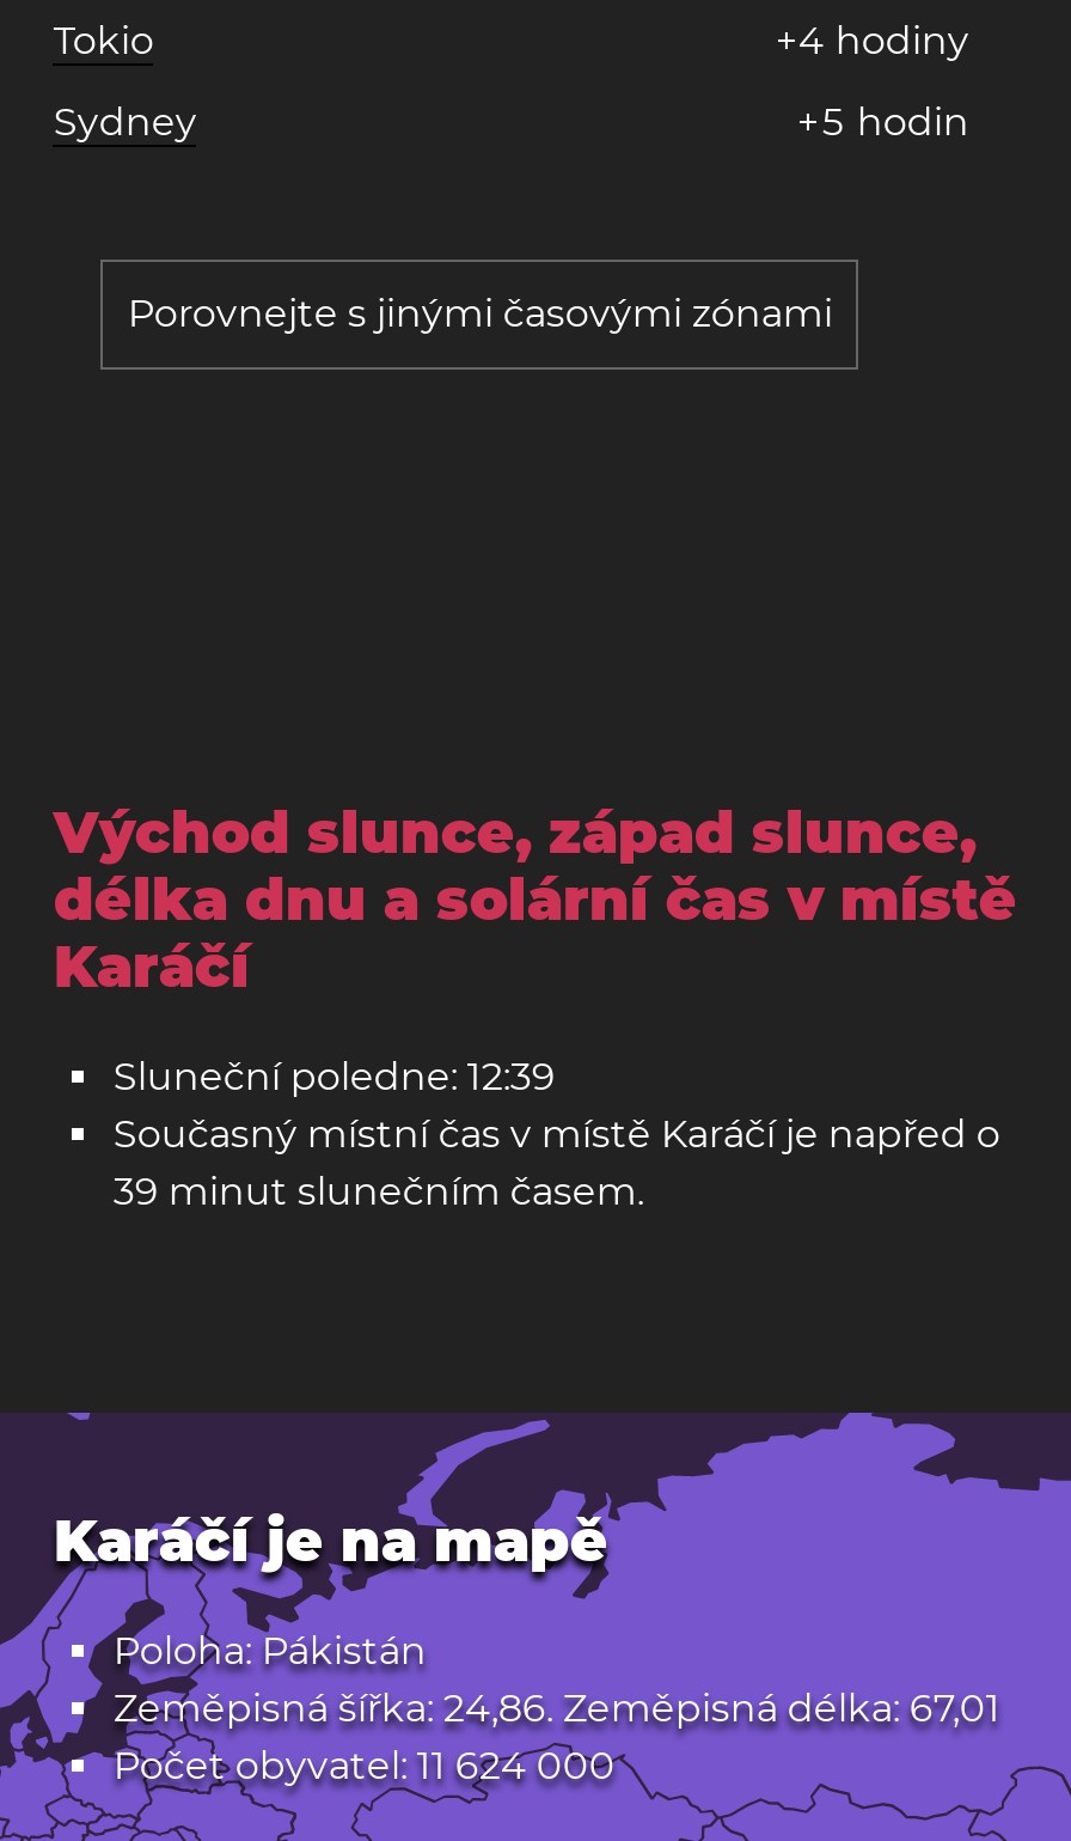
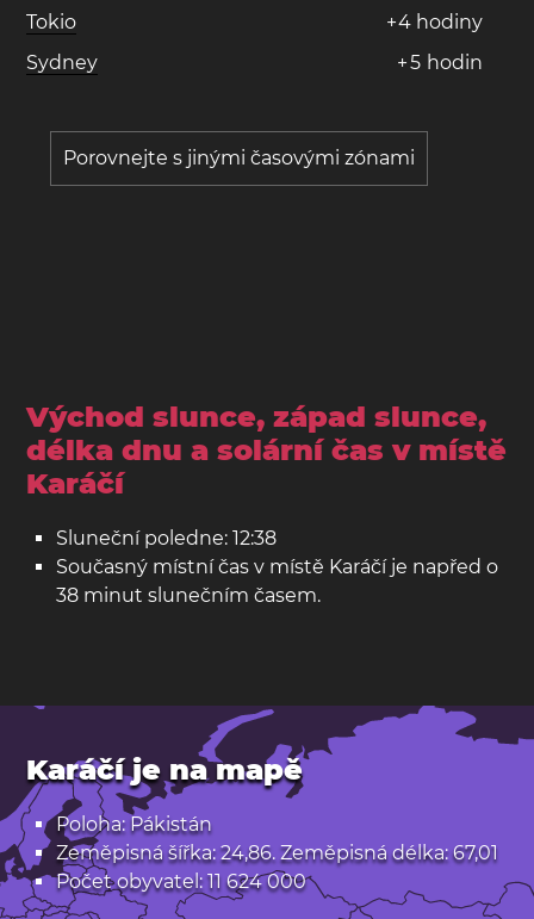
- Sluneční poledne: 12:39
+ Sluneční poledne: 12:38

- 39 minut slunečním časem.
+ 38 minut slunečním časem.
